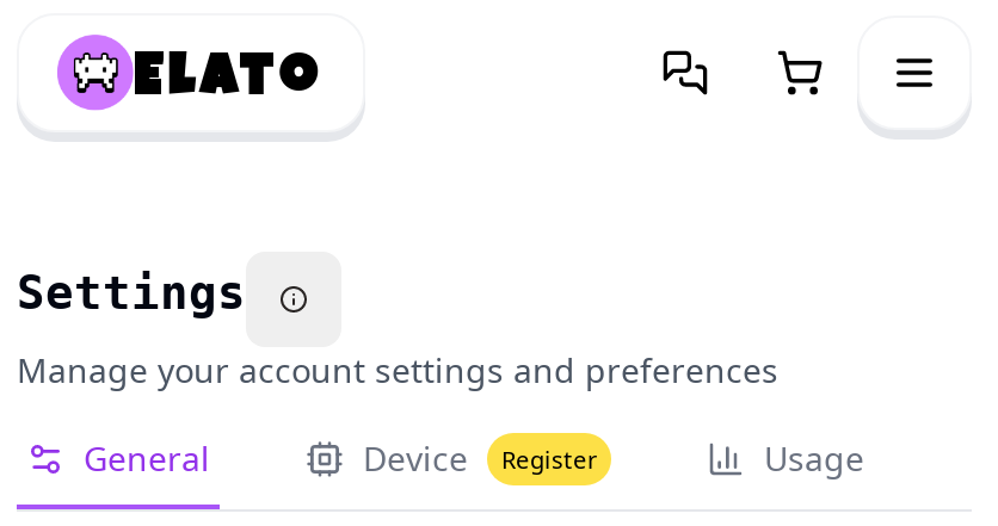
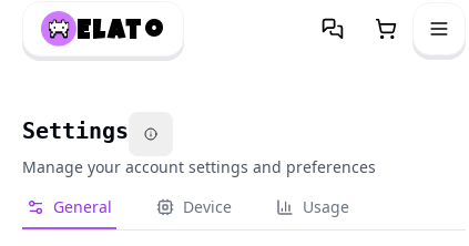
- Register
